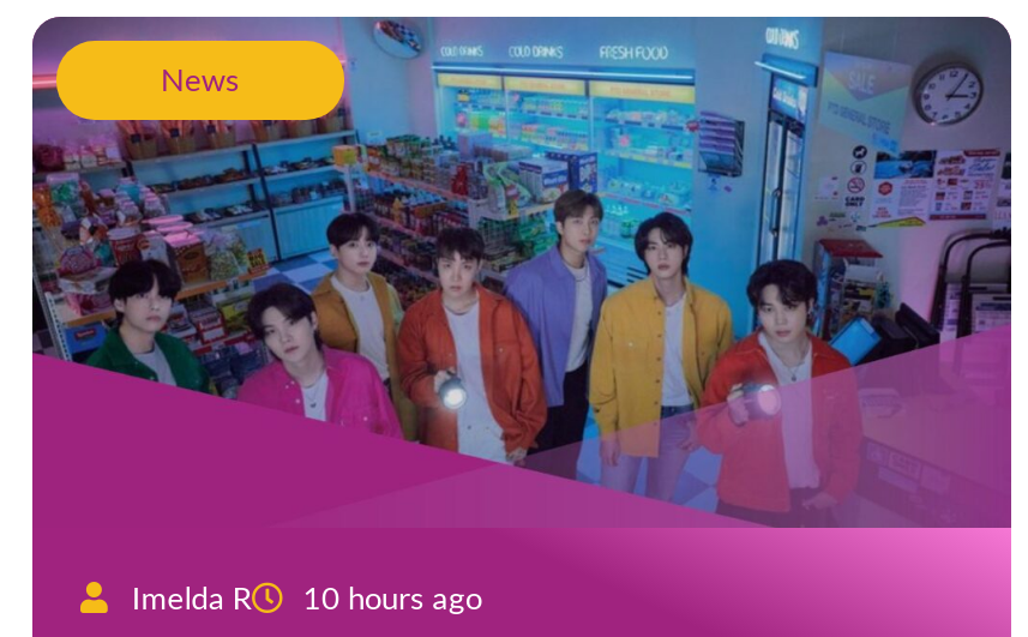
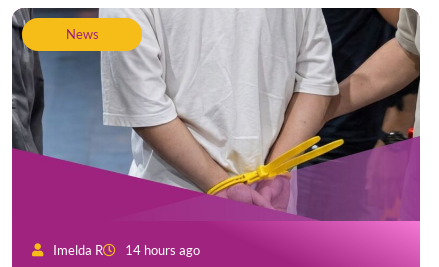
- [image]
- Imelda R 10 hours ago
+ [image]
+ Imelda R 14 hours ago
